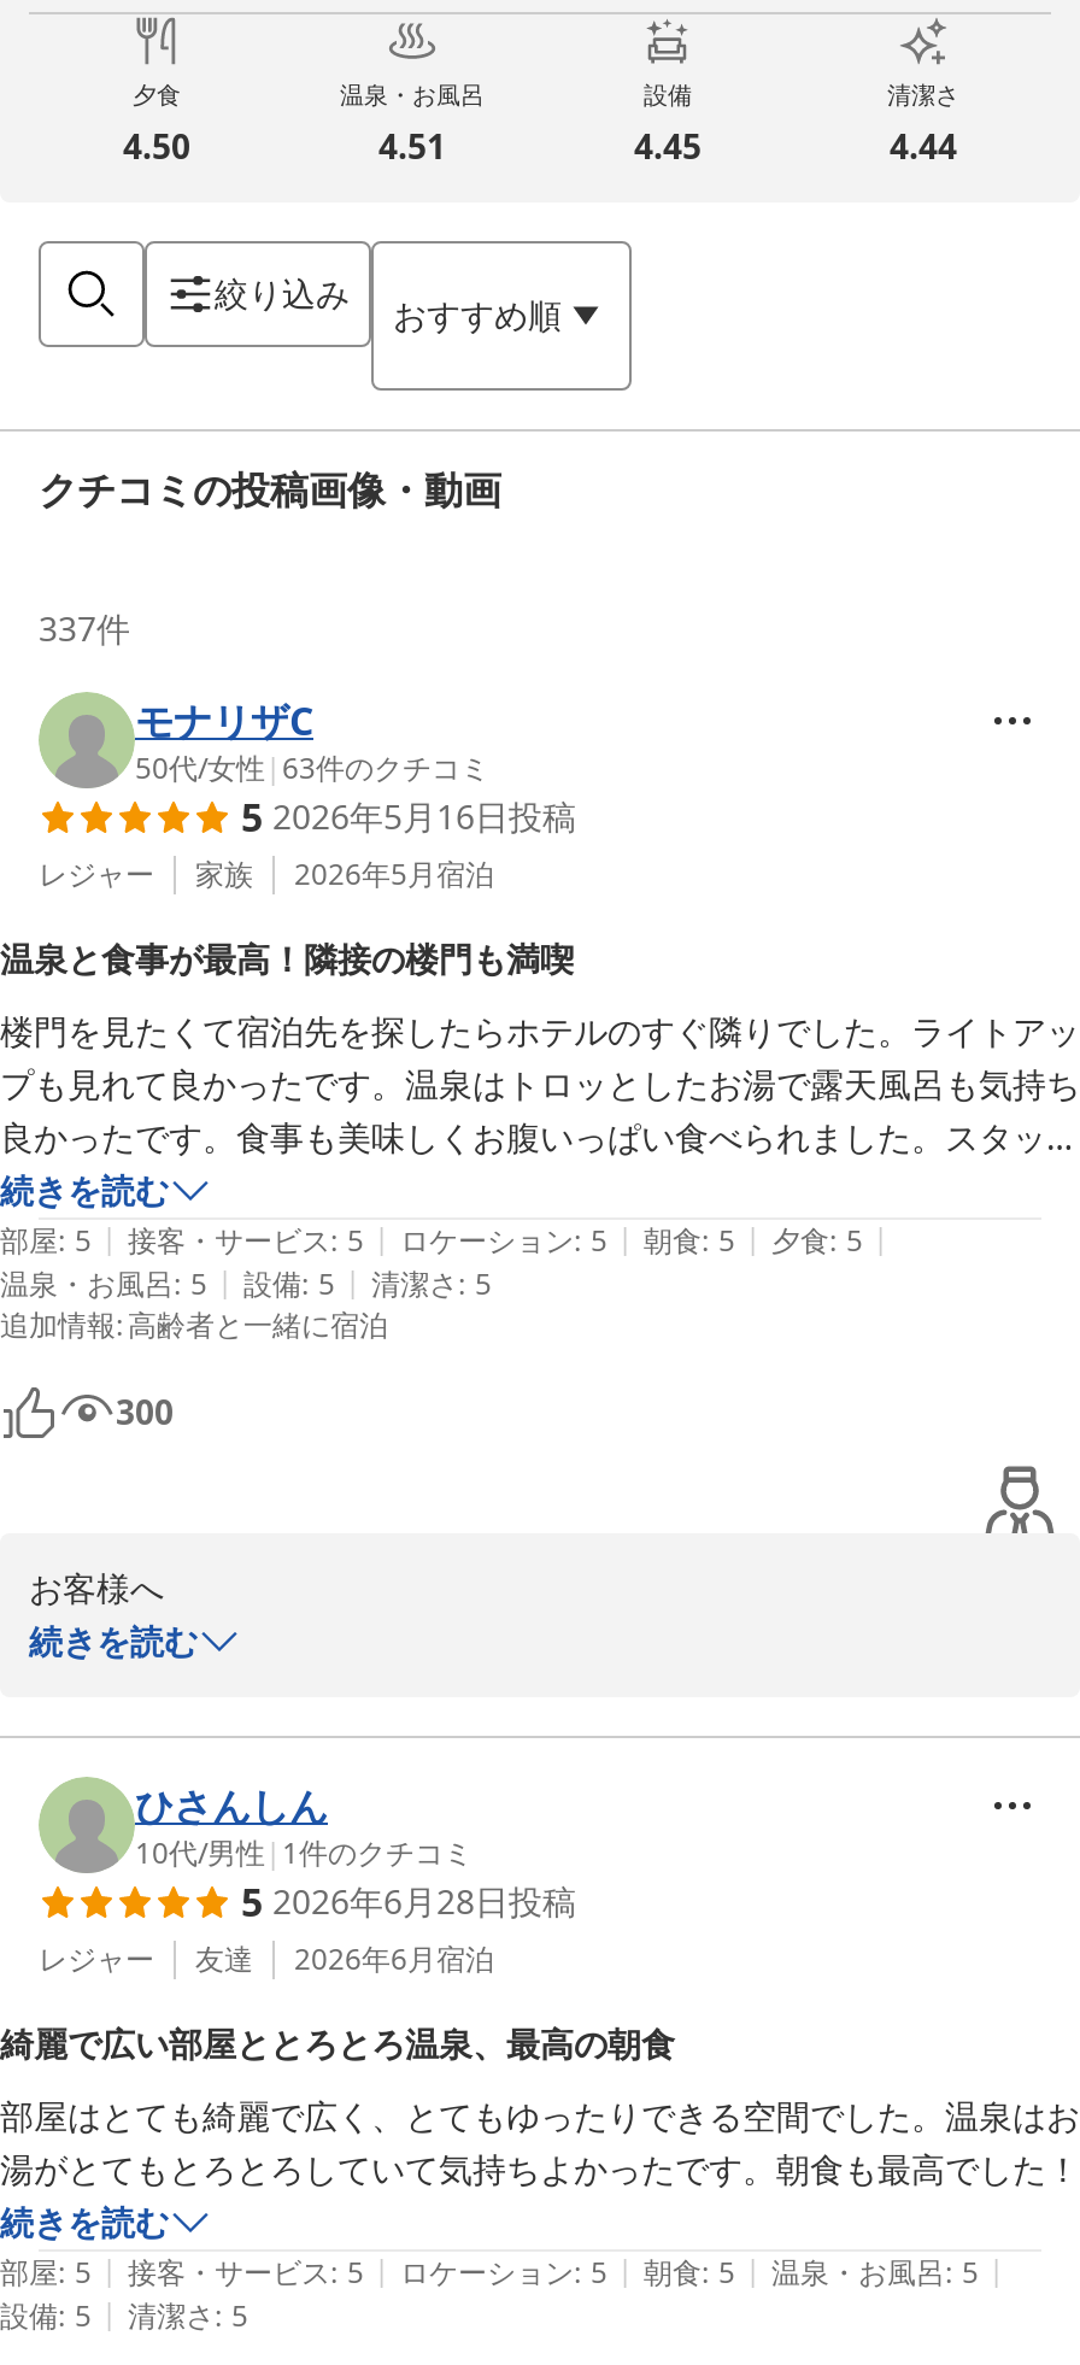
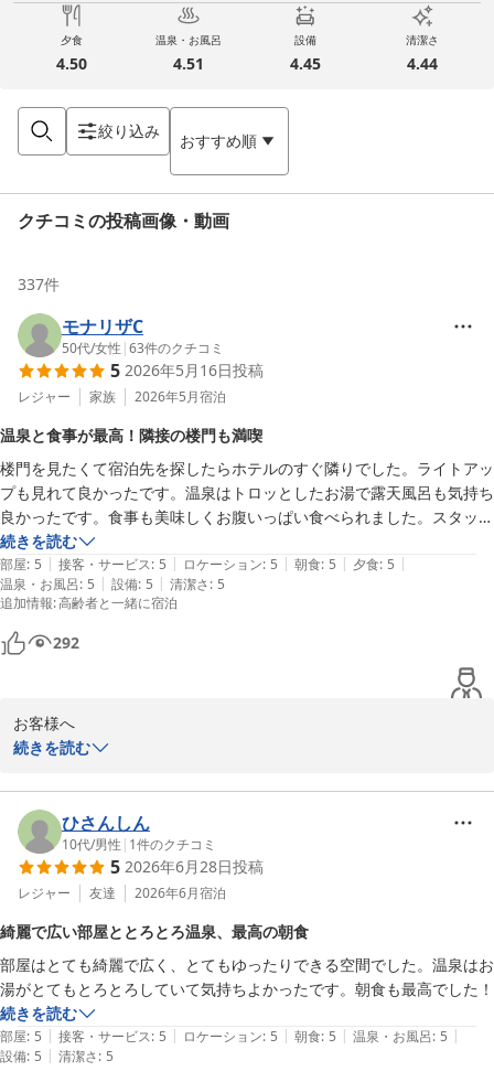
- 300
+ 292
